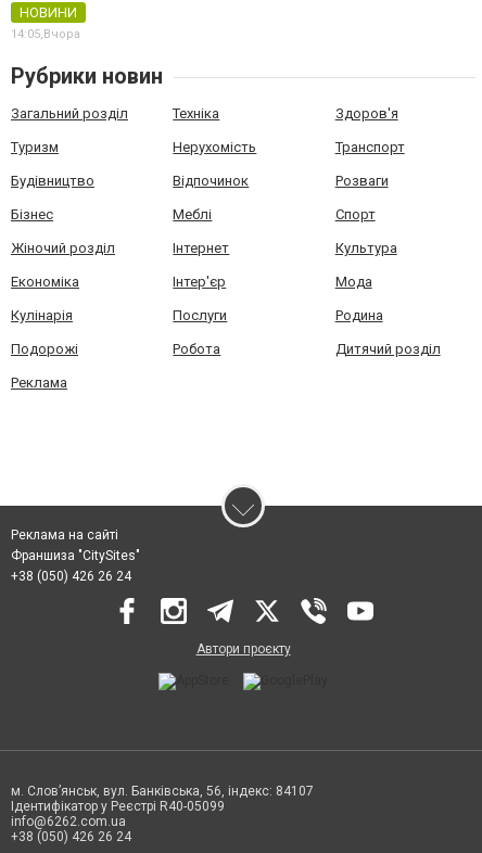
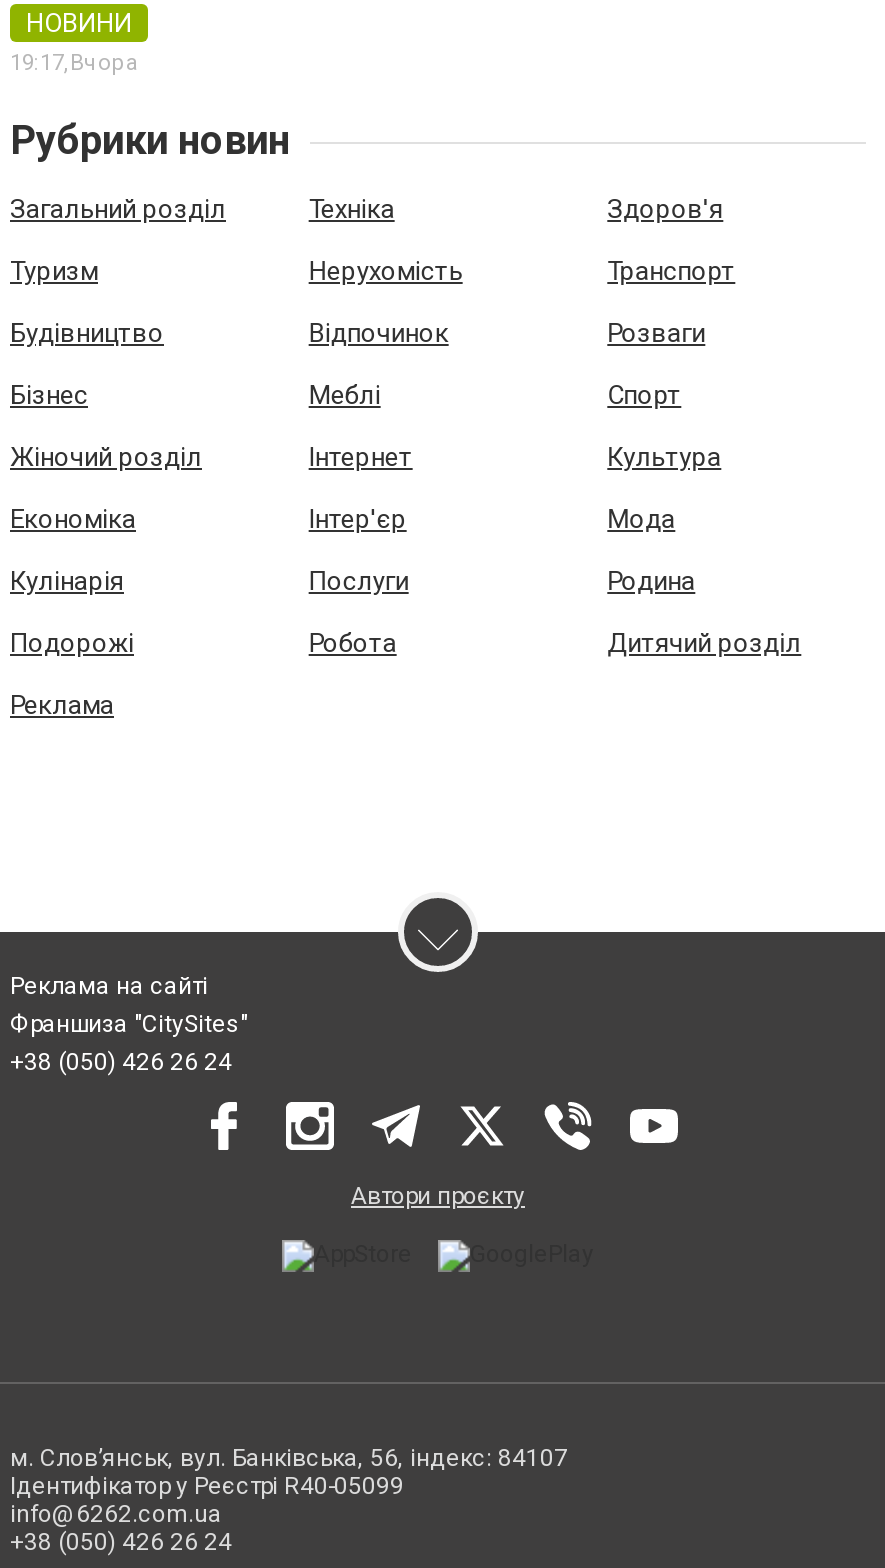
- 14:05, Вчора
+ 19:17, Вчора
